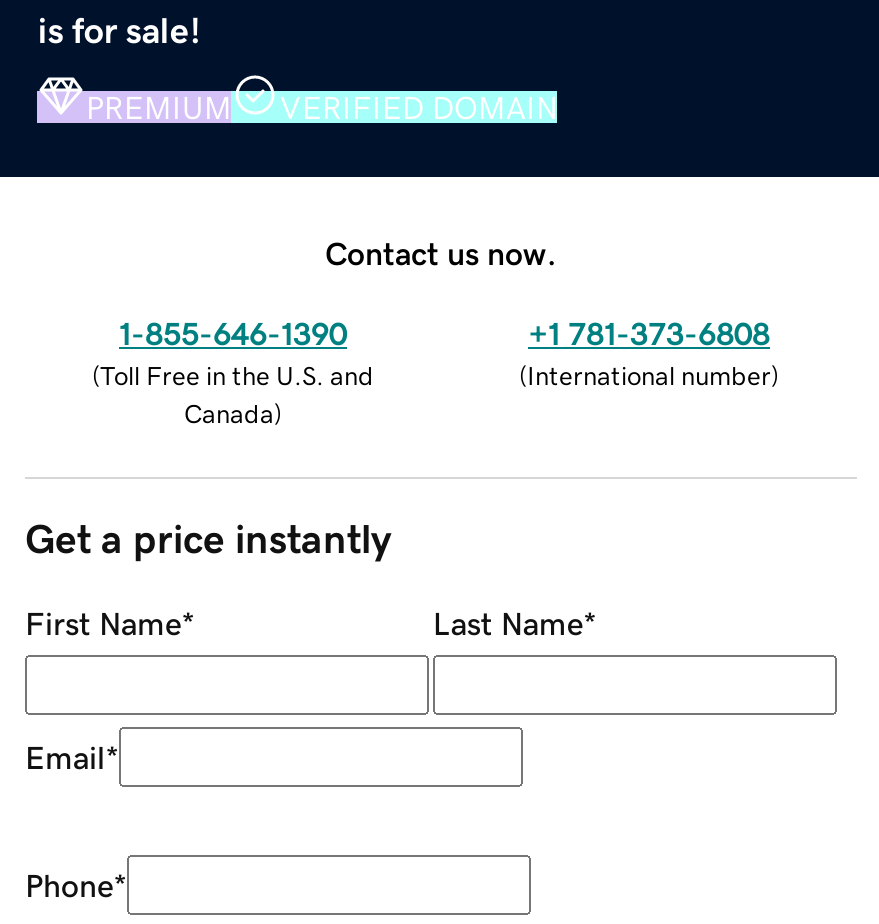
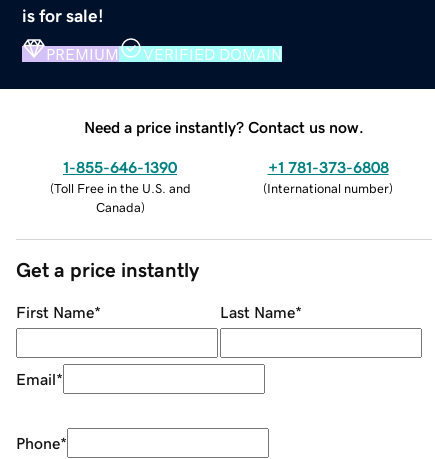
- Contact us now.
+ Need a price instantly? Contact us now.
